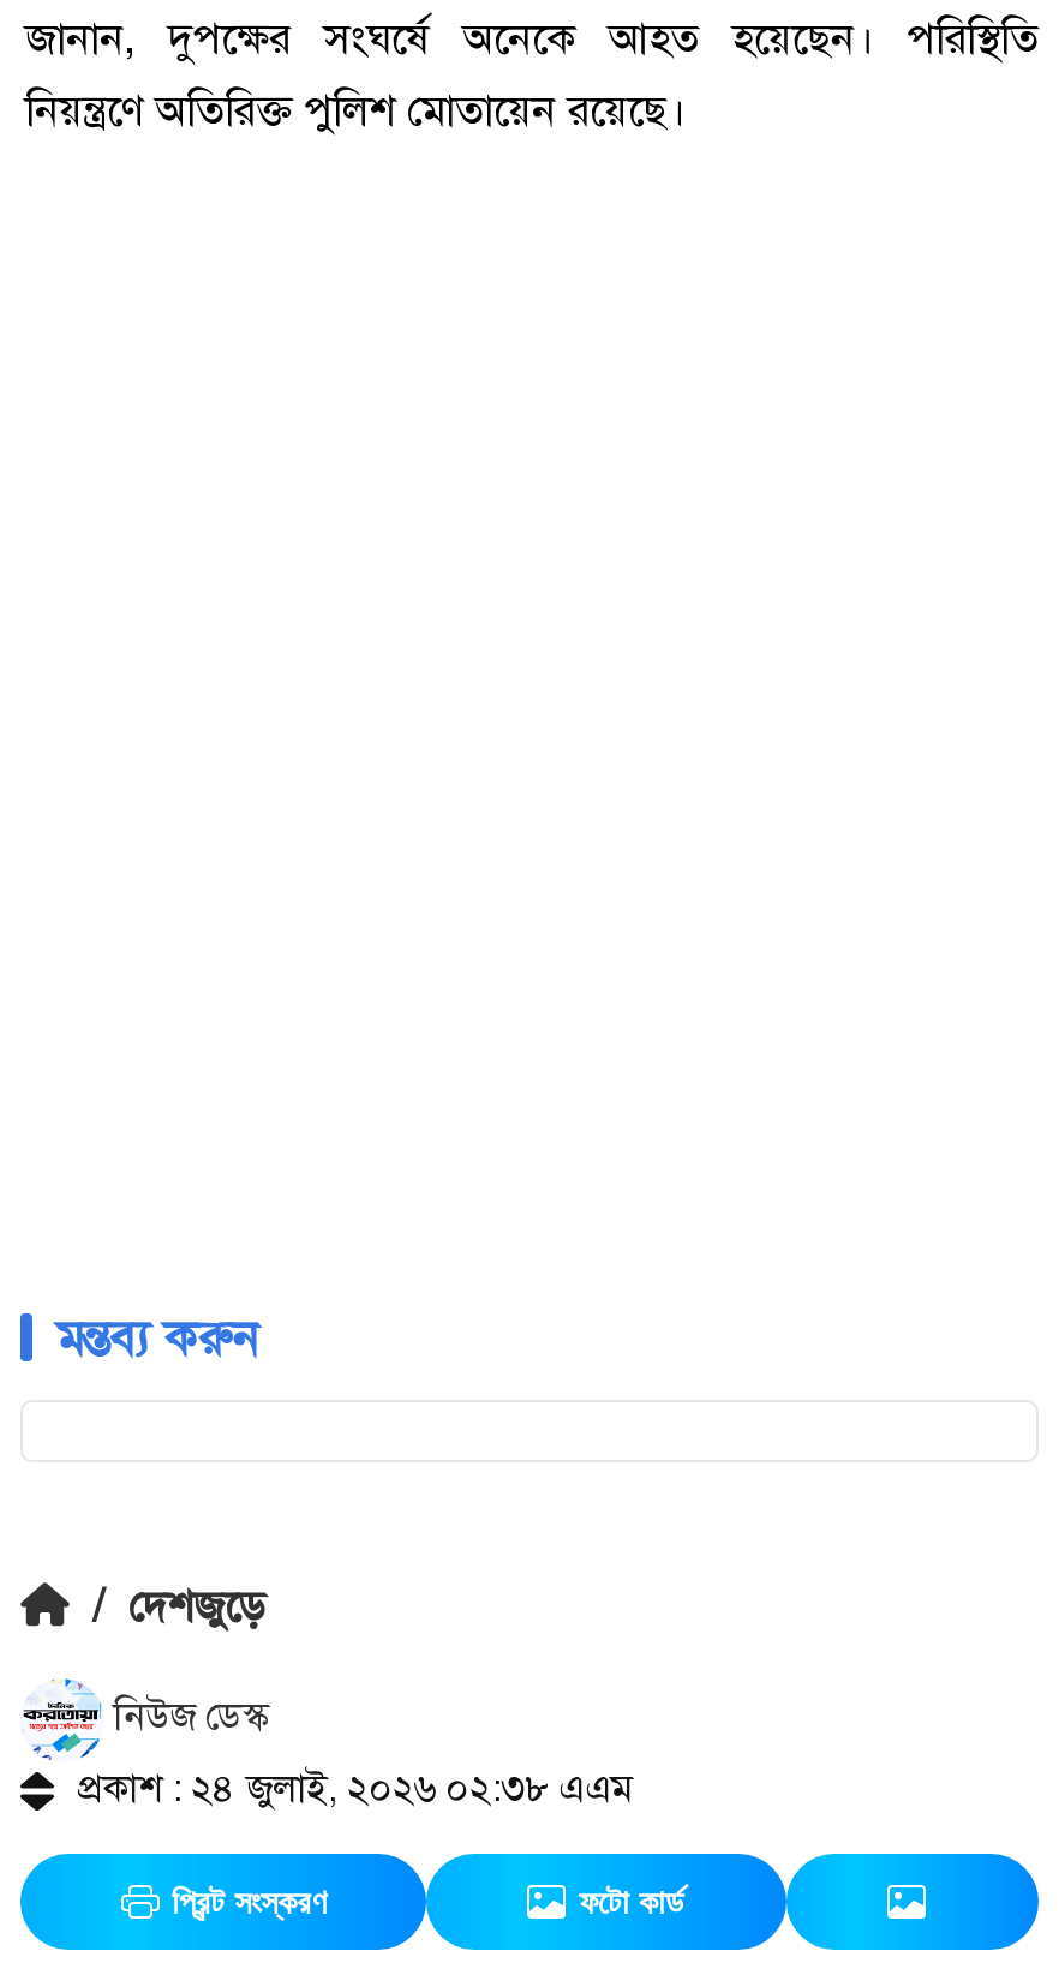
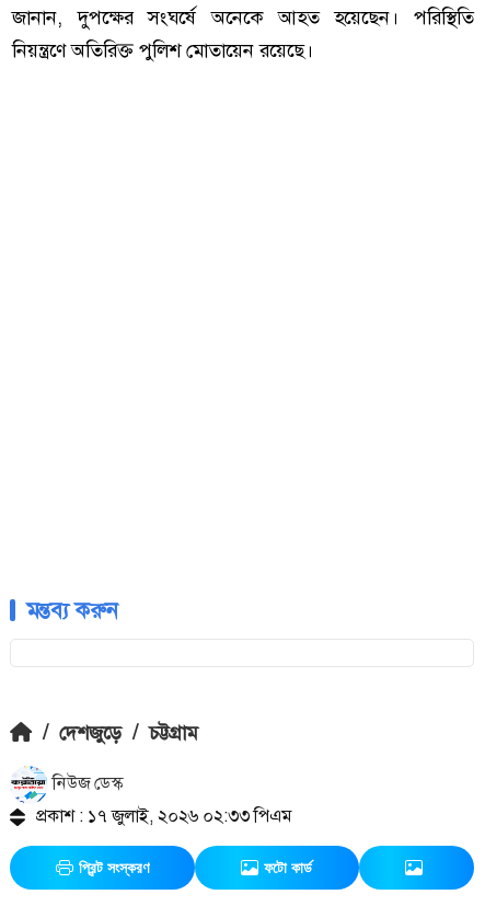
- / দেশজুড়ে
+ / দেশজুড়ে / চট্টগ্রাম

- প্রকাশ : ২৪ জুলাই, ২০২৬ ০২:৩৮ এএম
+ প্রকাশ : ১৭ জুলাই, ২০২৬ ০২:৩৩ পিএম
